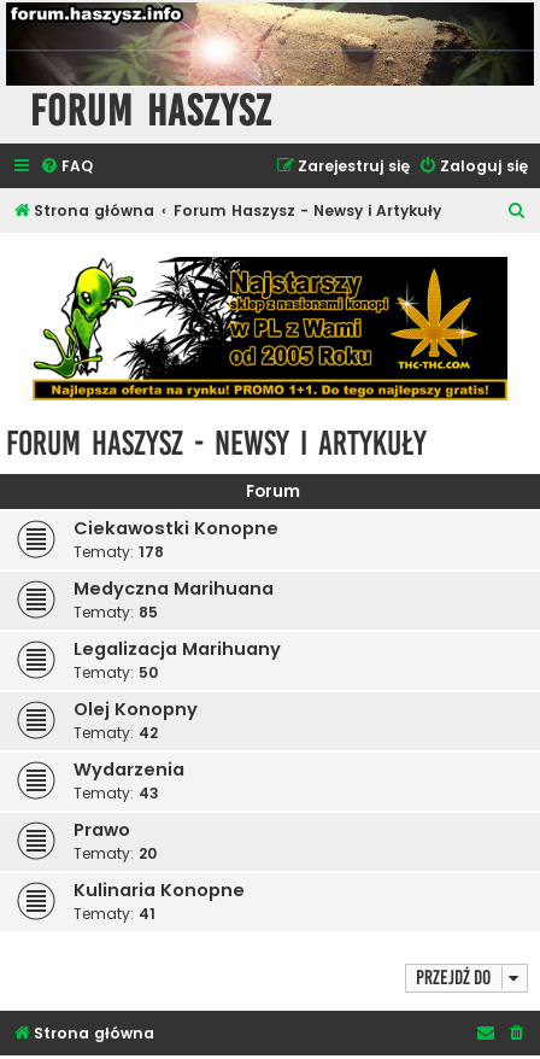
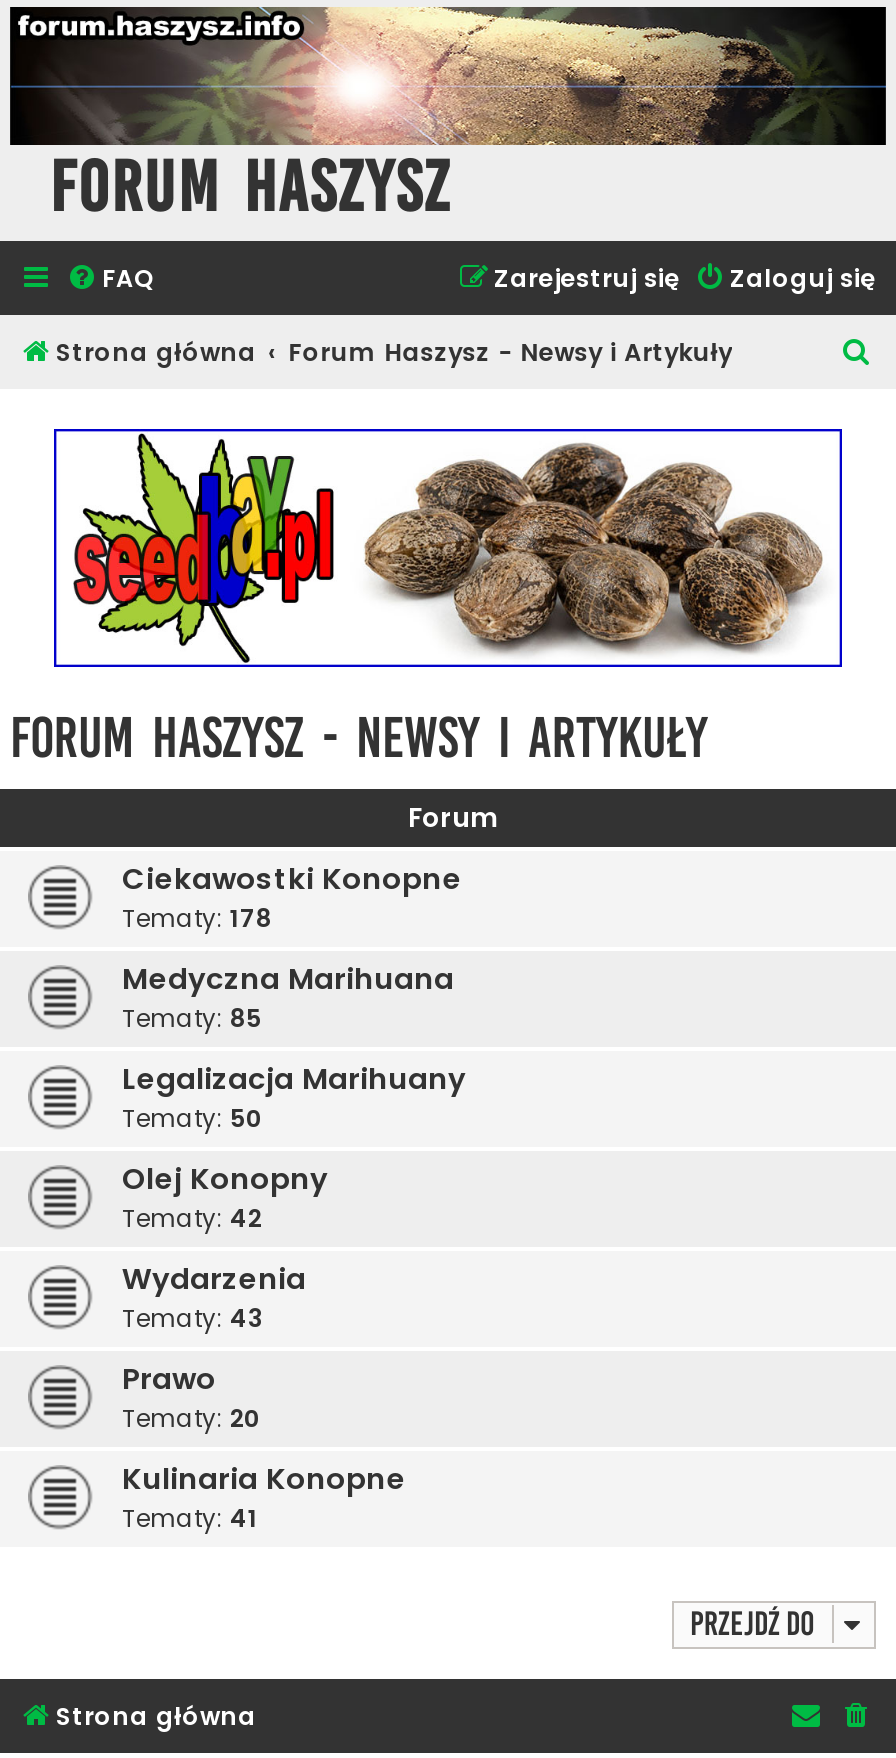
- [image]
+ [image]
